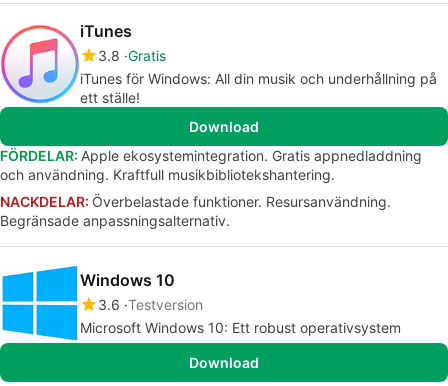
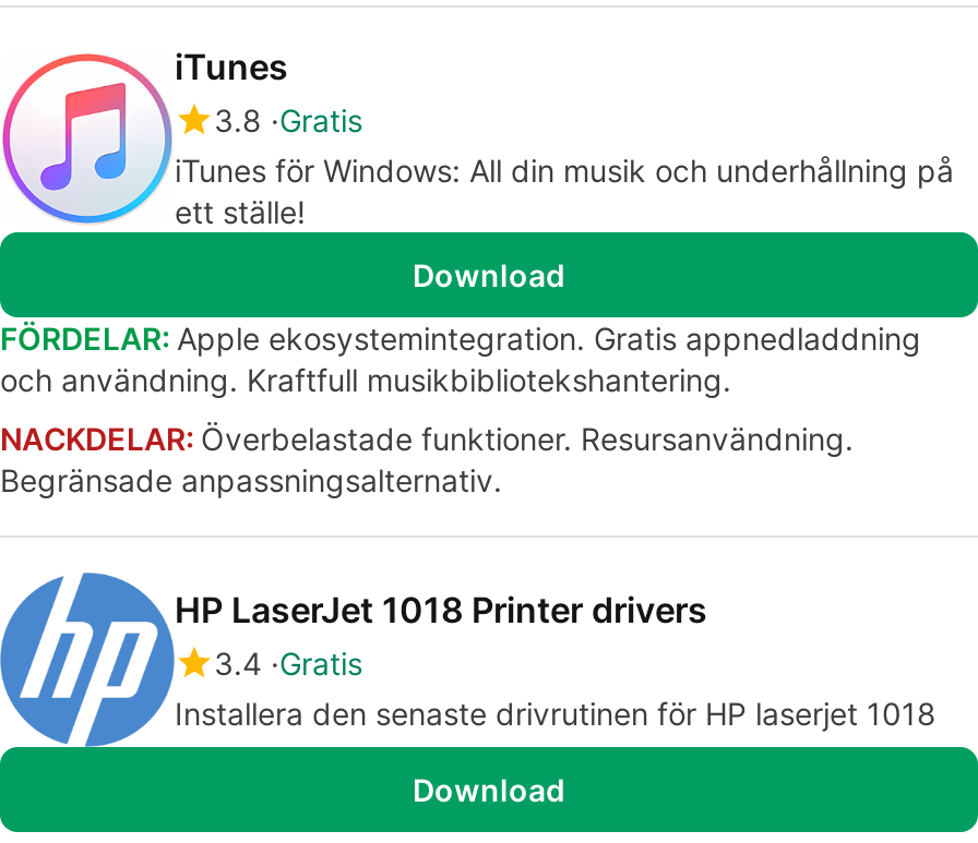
- [image]
- Windows 10
- 3.6 Testversion
- Microsoft Windows 10: Ett robust operativsystem
+ [image]
+ HP LaserJet 1018 Printer drivers
+ 3.4 Gratis
+ Installera den senaste drivrutinen för HP laserjet 1018
